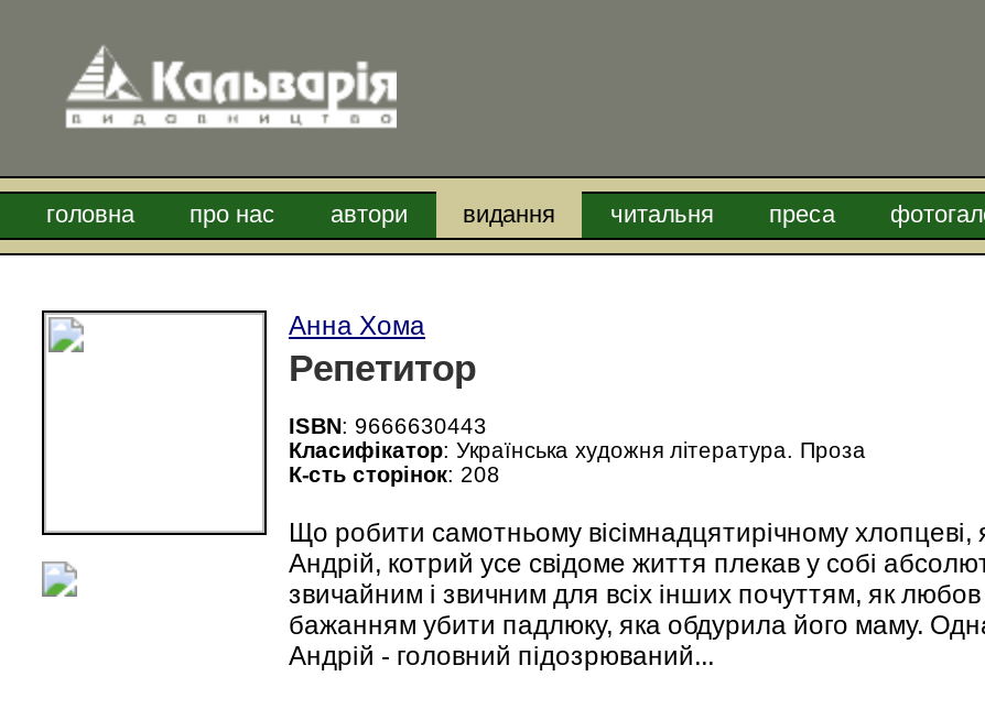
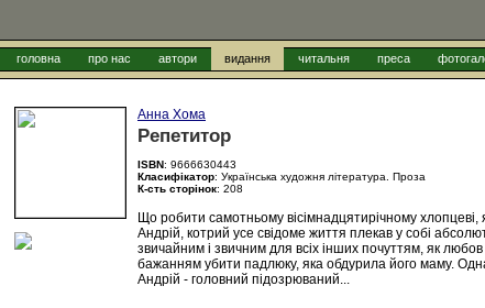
- [image]
